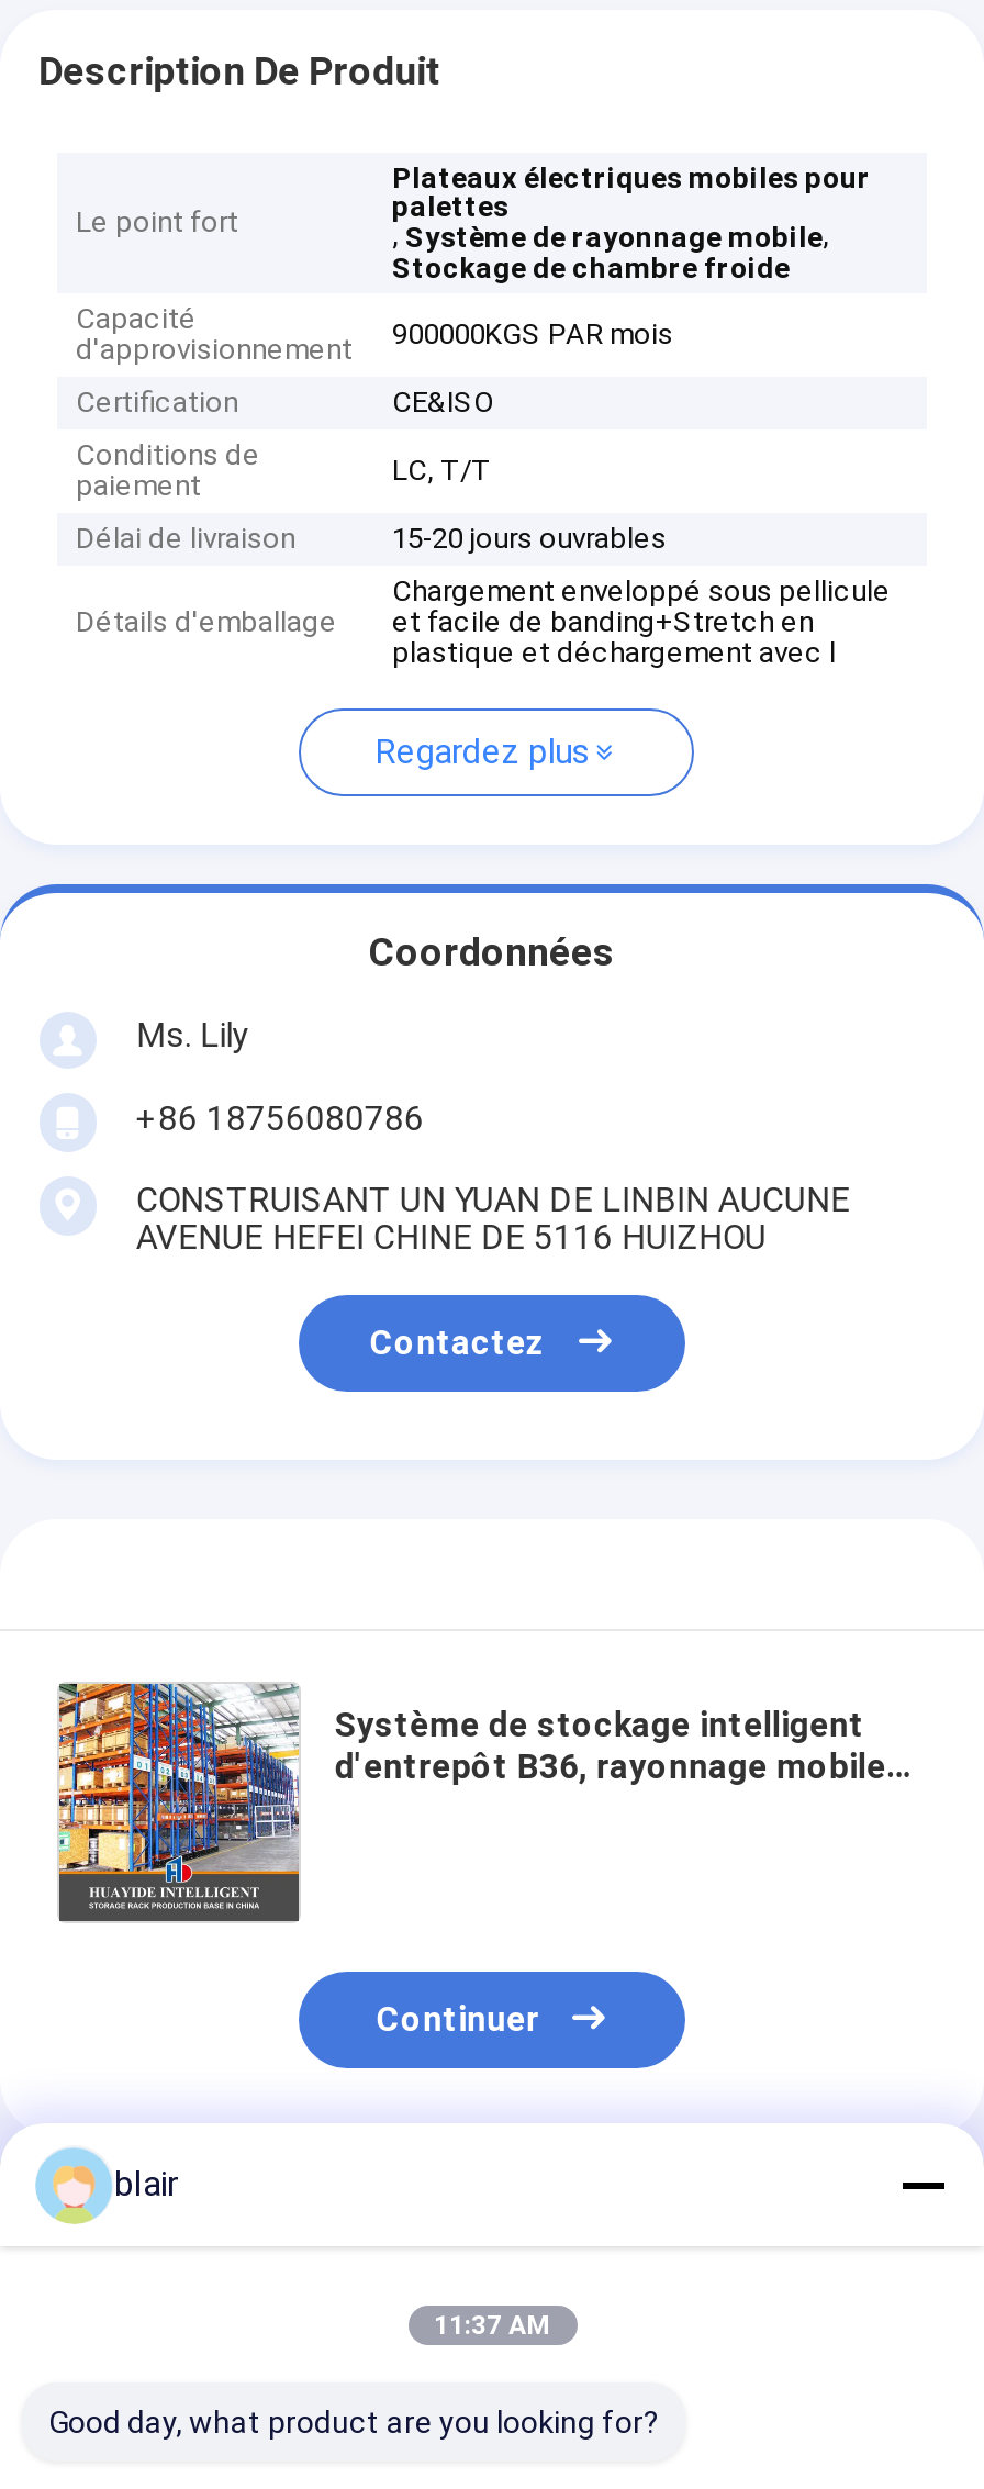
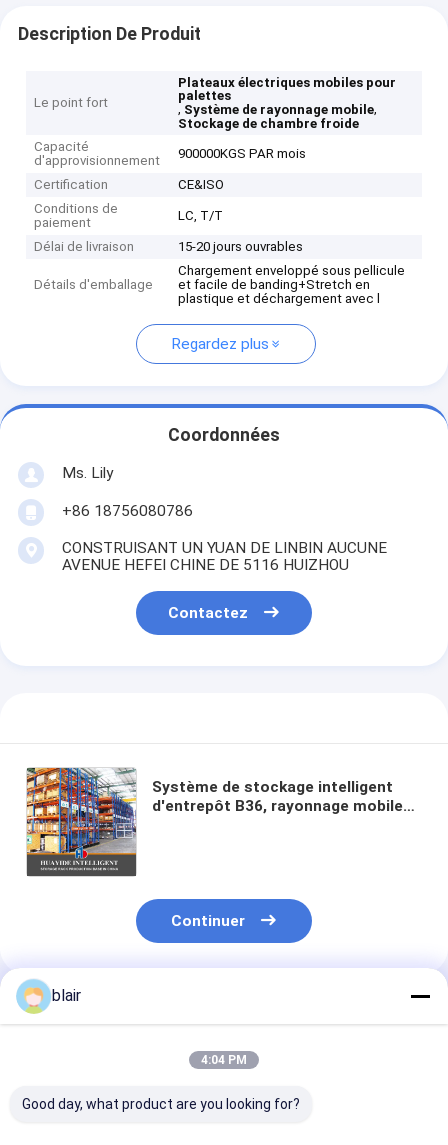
- 11:37 AM
+ 4:04 PM
